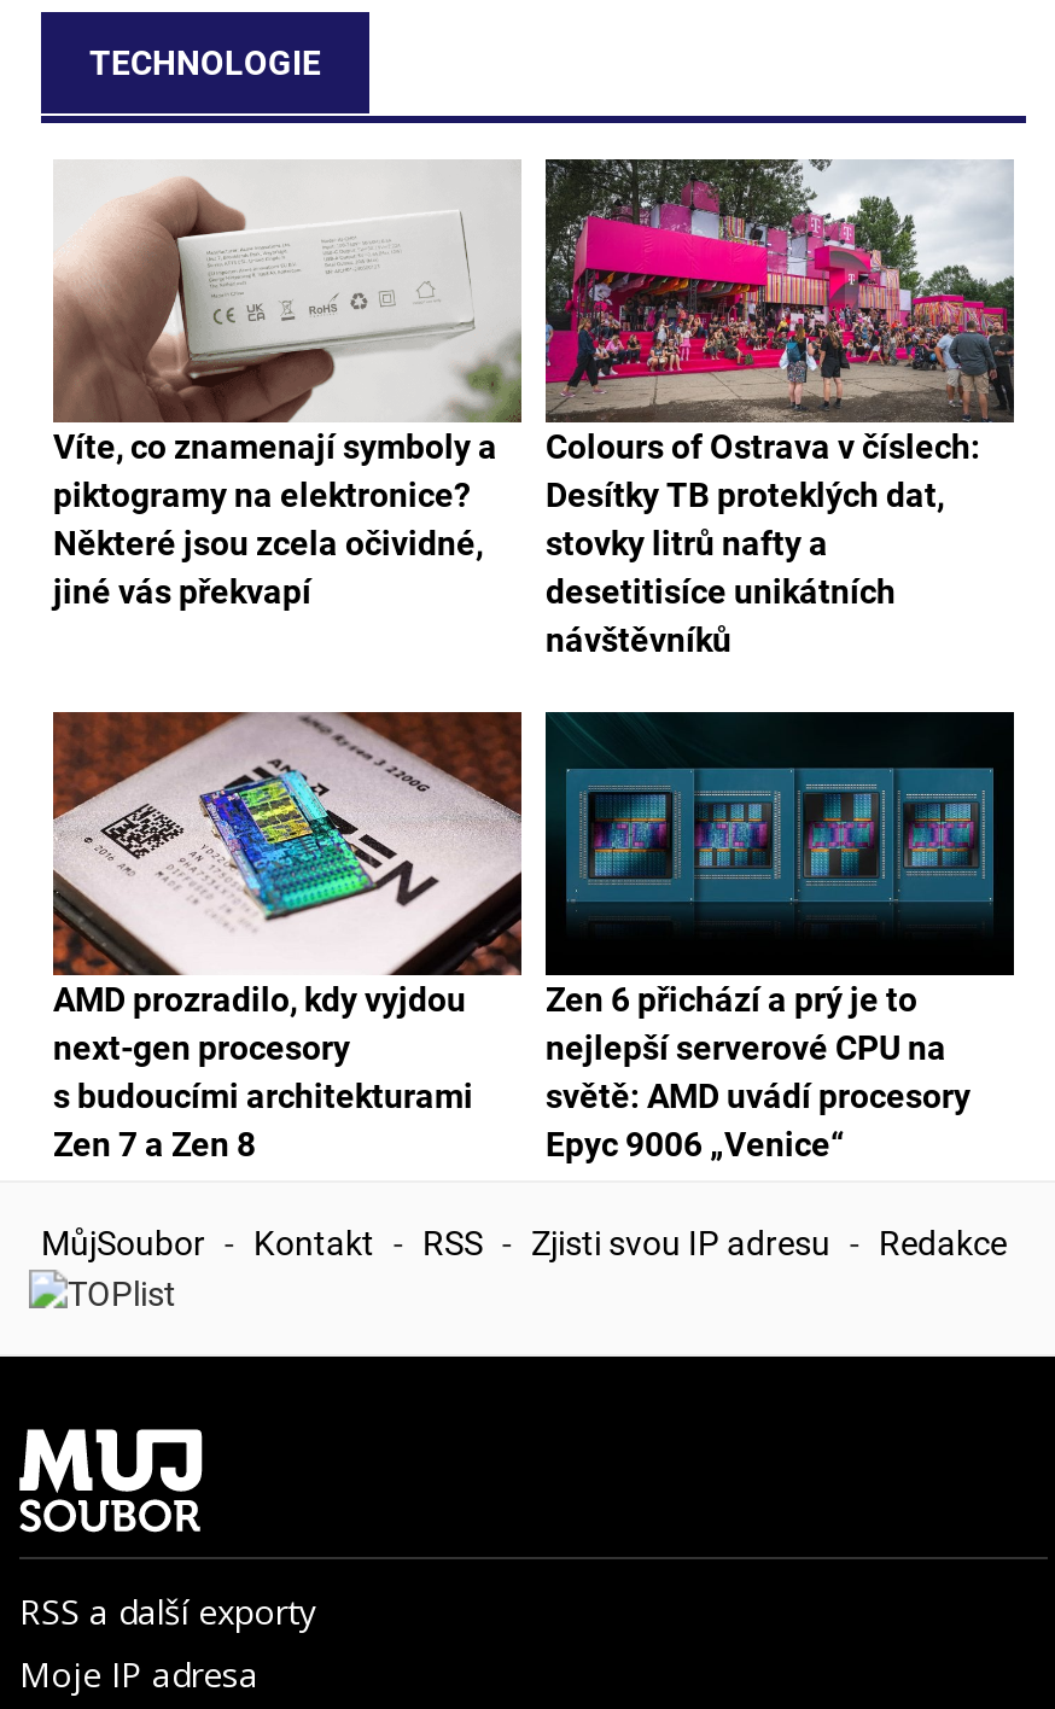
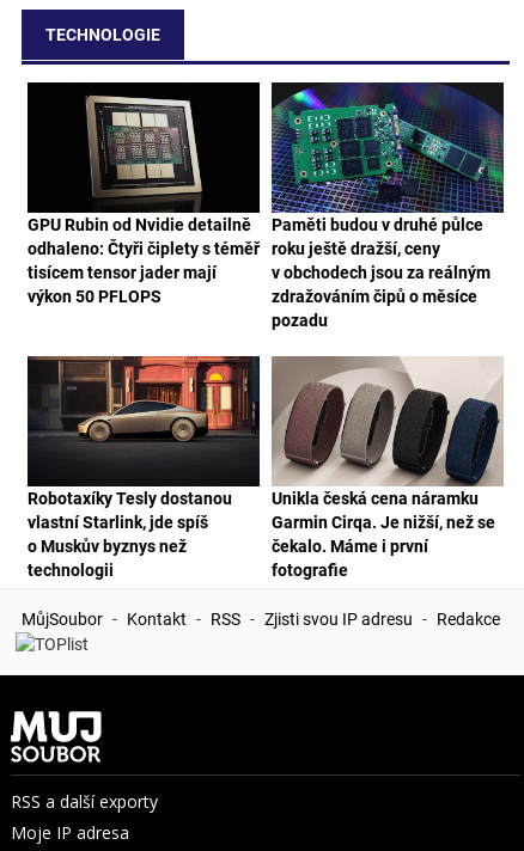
- [image]
- Víte, co znamenají symboly a
- piktogramy na elektronice?
- Některé jsou zcela očividné,
- jiné vás překvapí
+ [image]
+ GPU Rubin od Nvidie detailně
+ odhaleno: Čtyři čiplety s téměř
+ tisícem tensor jader mají
+ výkon 50 PFLOPS

- [image]
- Colours of Ostrava v číslech:
- Desítky TB proteklých dat,
- stovky litrů nafty a
- desetitisíce unikátních
- návštěvníků
+ [image]
+ Paměti budou v druhé půlce
+ roku ještě dražší, ceny
+ v obchodech jsou za reálným
+ zdražováním čipů o měsíce
+ pozadu

- [image]
- AMD prozradilo, kdy vyjdou
- next-gen procesory
- s budoucími architekturami
- Zen 7 a Zen 8
+ [image]
+ Robotaxíky Tesly dostanou
+ vlastní Starlink, jde spíš
+ o Muskův byznys než
+ technologii

- [image]
- Zen 6 přichází a prý je to
- nejlepší serverové CPU na
- světě: AMD uvádí procesory
- Epyc 9006 „Venice“
+ [image]
+ Unikla česká cena náramku
+ Garmin Cirqa. Je nižší, než se
+ čekalo. Máme i první
+ fotografie
